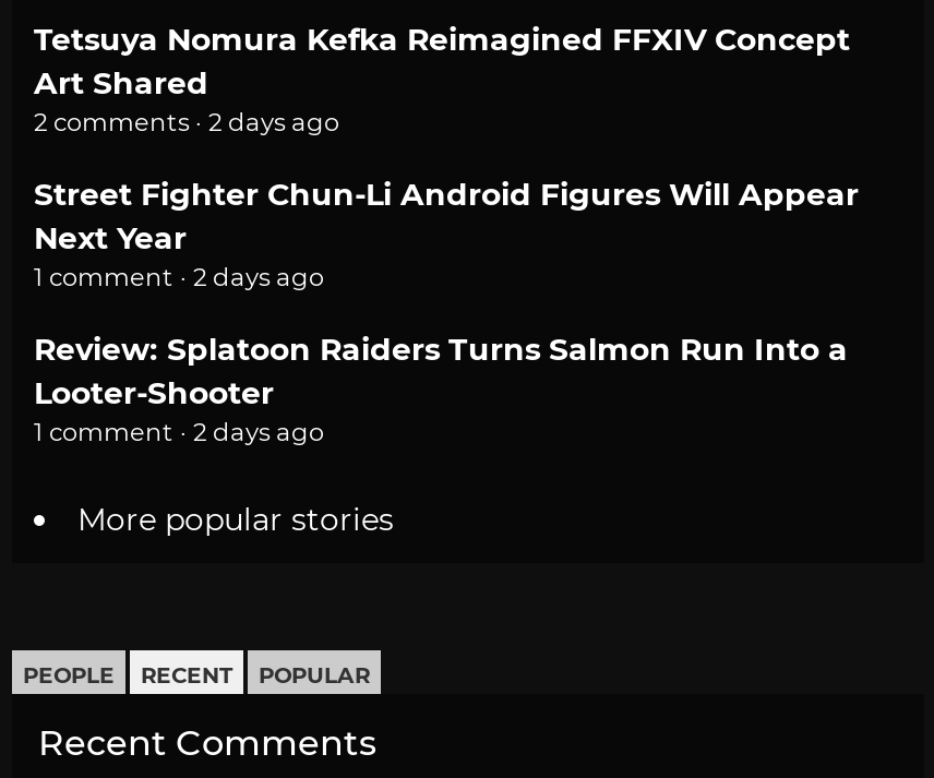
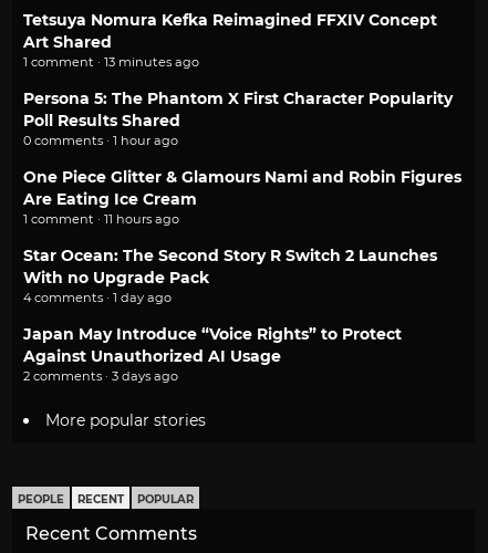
- 2 comments · 2 days ago
- Street Fighter Chun-Li Android Figures Will Appear
- Next Year
- 1 comment · 2 days ago
- Review: Splatoon Raiders Turns Salmon Run Into a
- Looter-Shooter
- 1 comment · 2 days ago
+ 1 comment · 13 minutes ago
+ Persona 5: The Phantom X First Character Popularity
+ Poll Results Shared
+ 0 comments · 1 hour ago
+ One Piece Glitter & Glamours Nami and Robin Figures
+ Are Eating Ice Cream
+ 1 comment · 11 hours ago
+ Star Ocean: The Second Story R Switch 2 Launches
+ With no Upgrade Pack
+ 4 comments · 1 day ago
+ Japan May Introduce “Voice Rights” to Protect
+ Against Unauthorized AI Usage
+ 2 comments · 3 days ago
